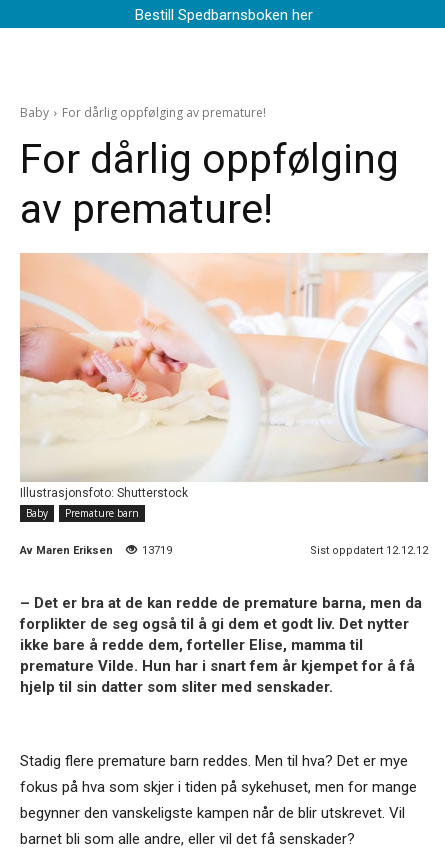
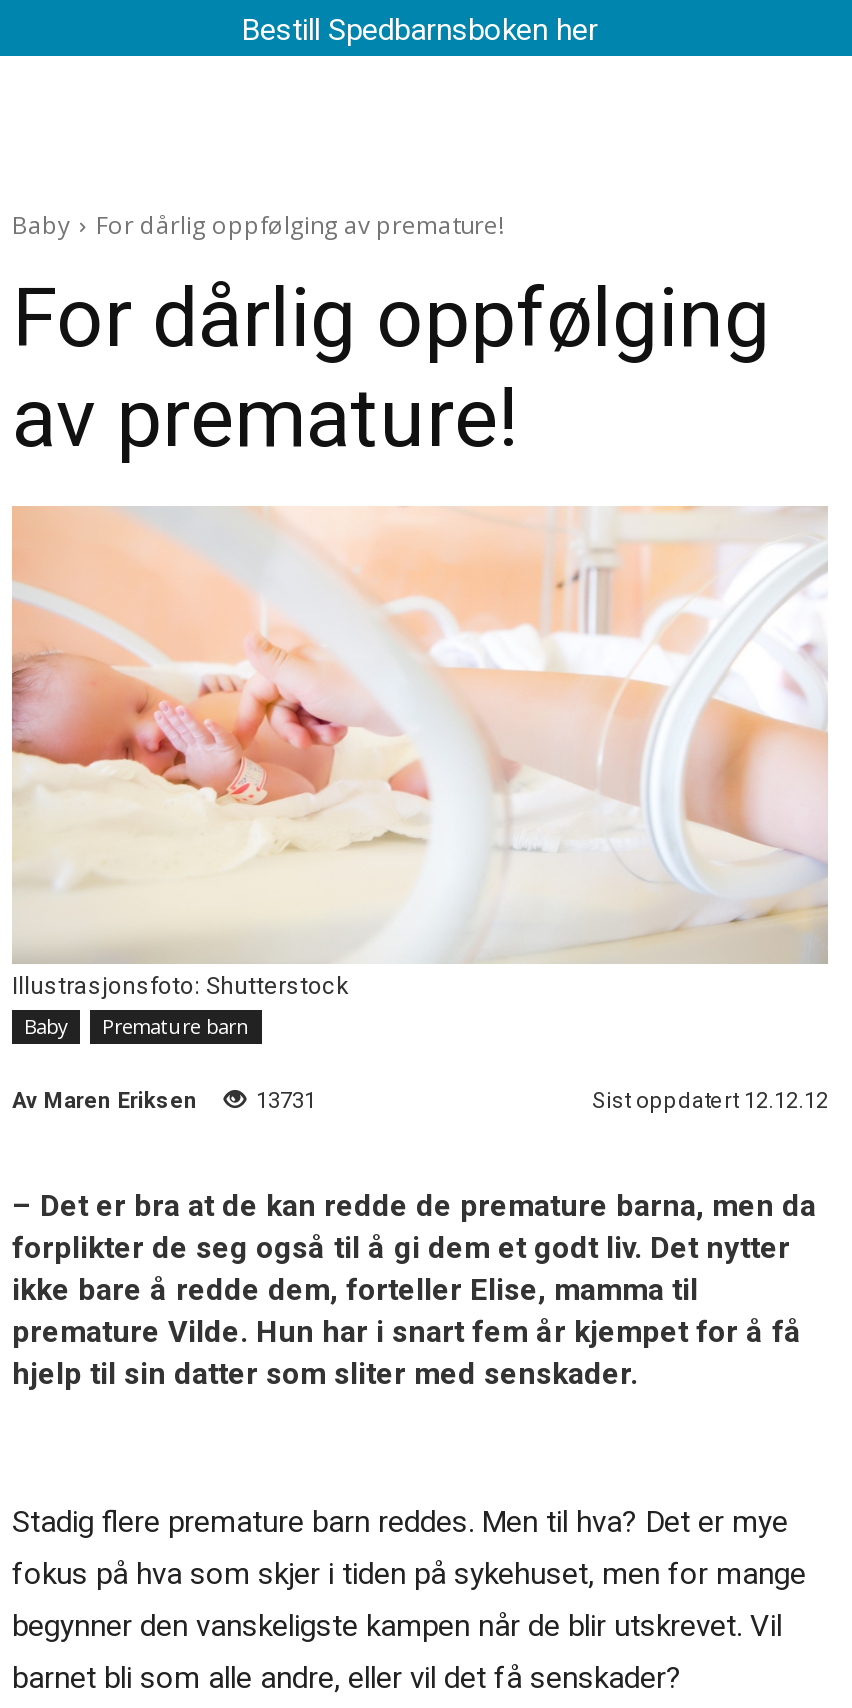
- 13719
+ 13731
